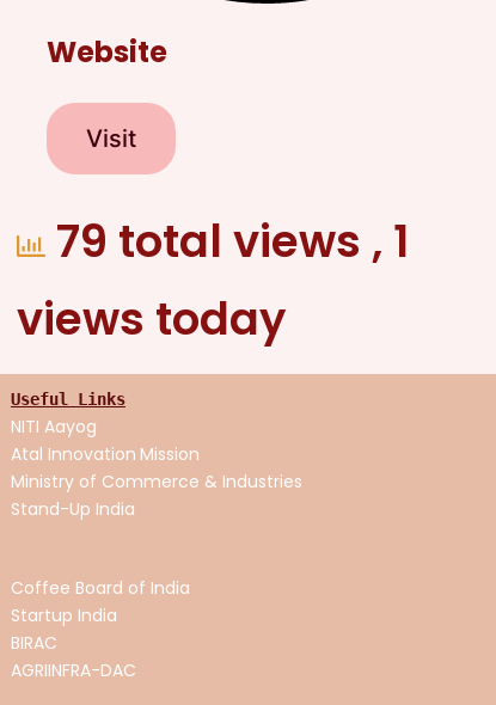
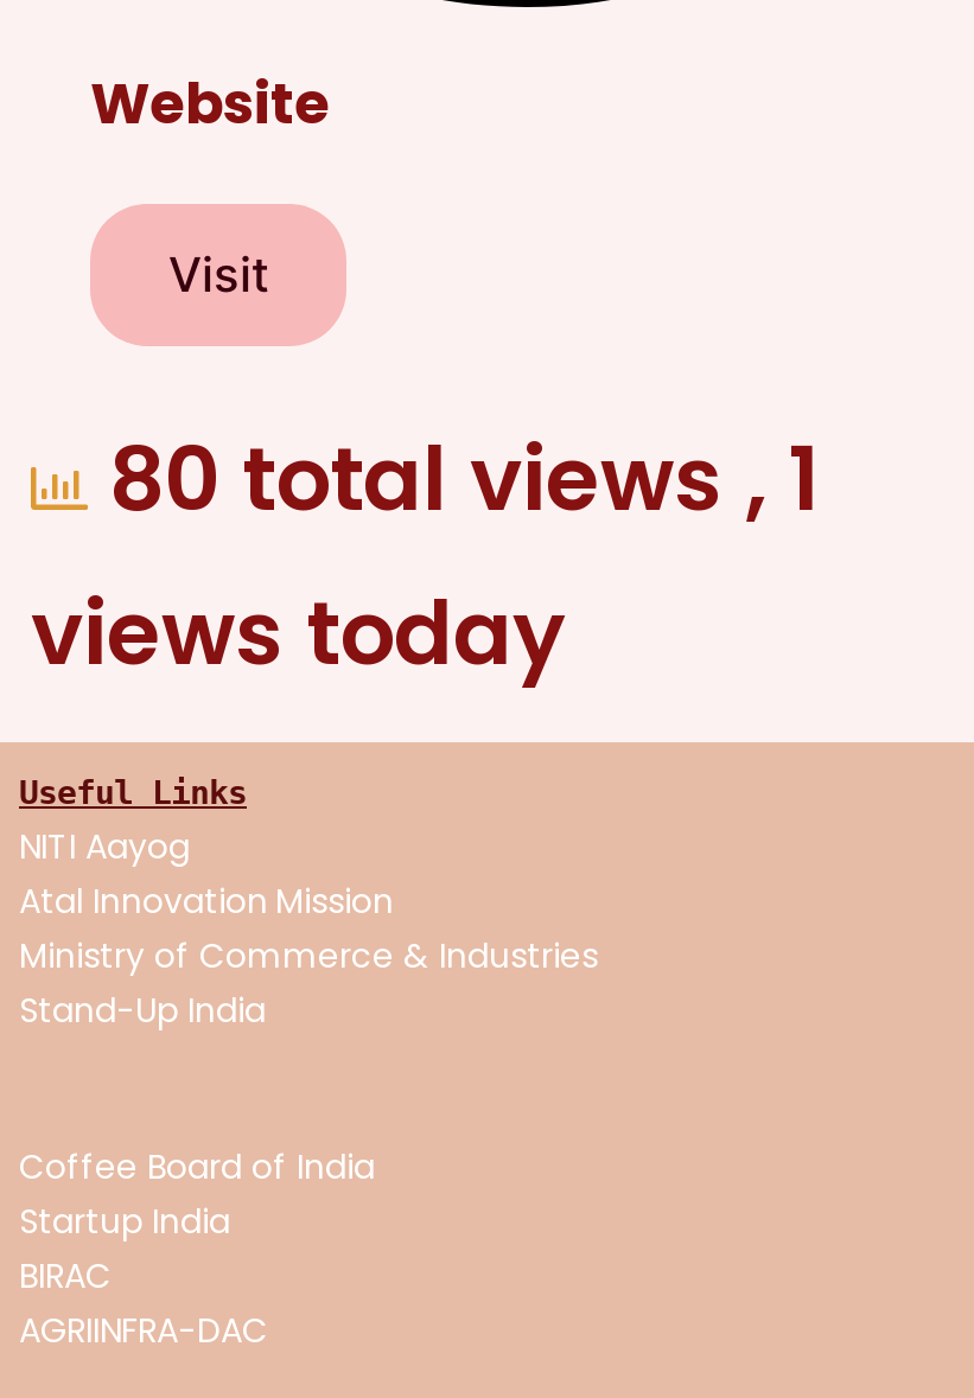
- 79 total views, 1
+ 80 total views, 1
